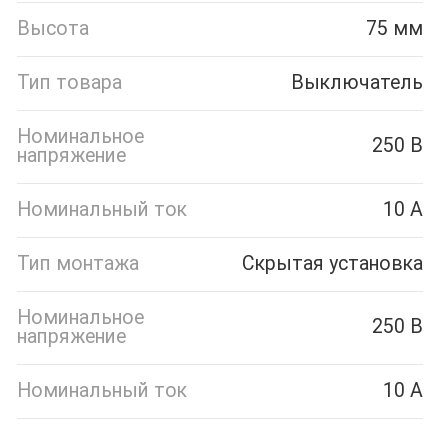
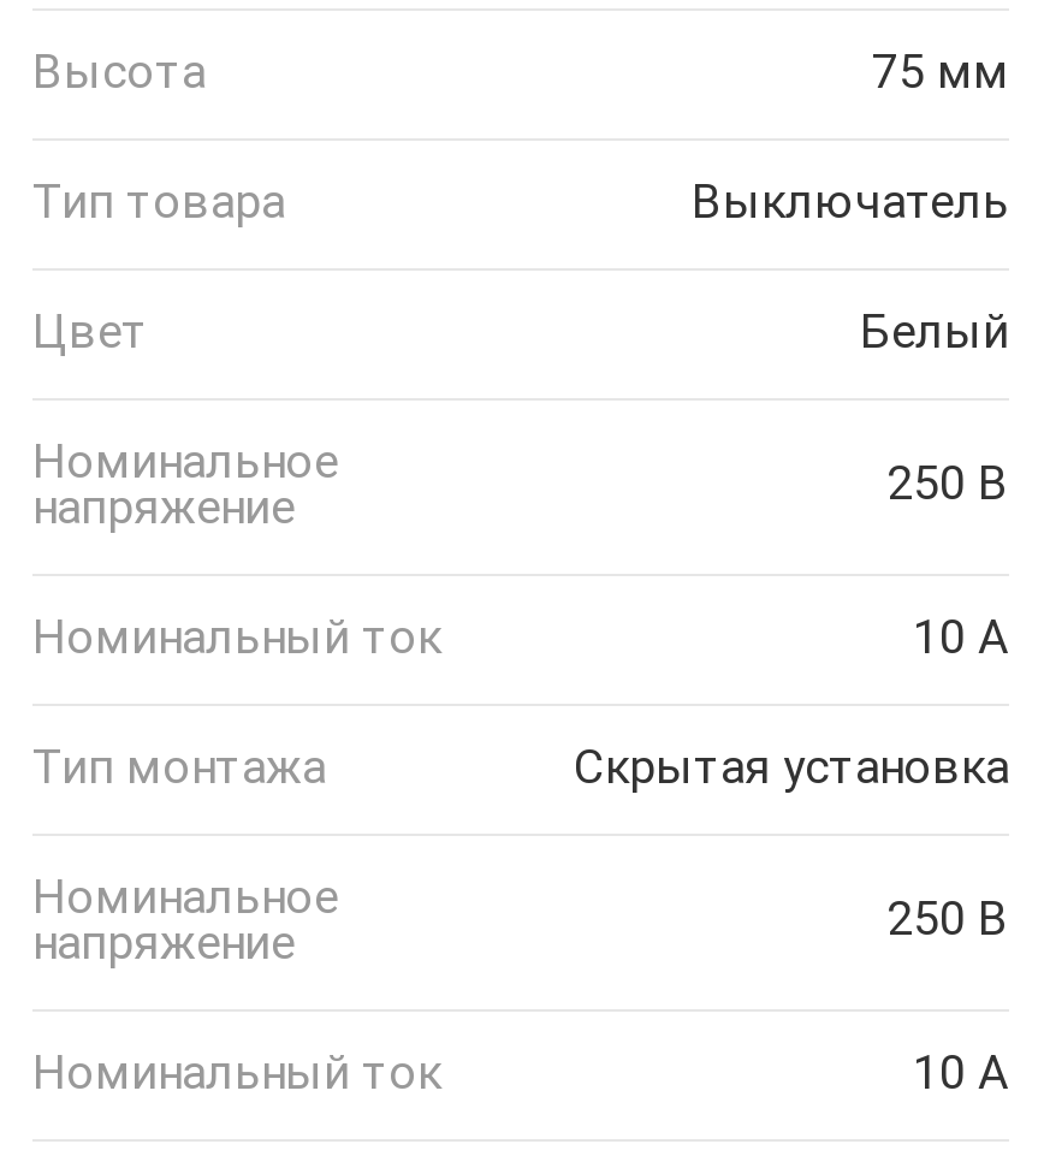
+ Цвет
+ Белый
